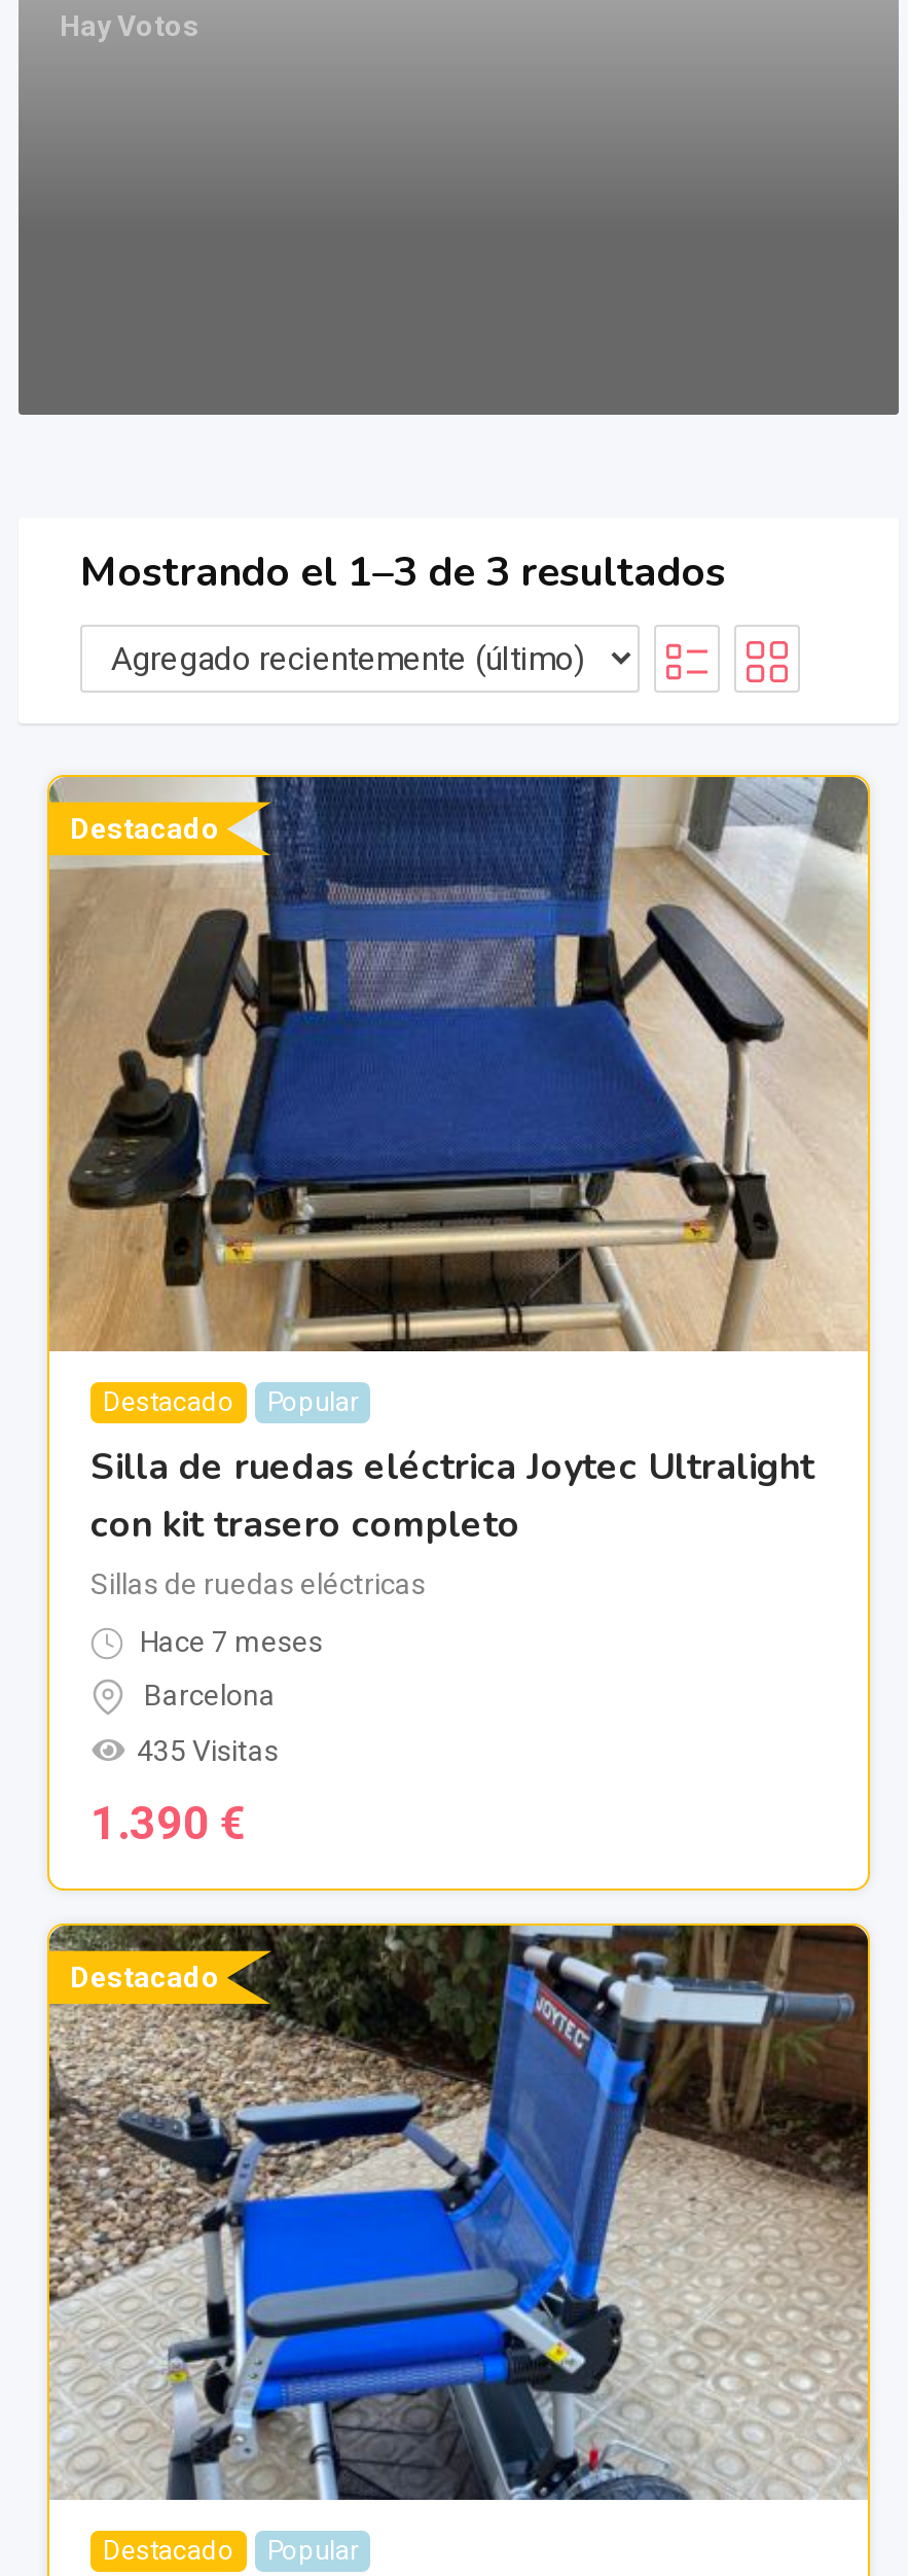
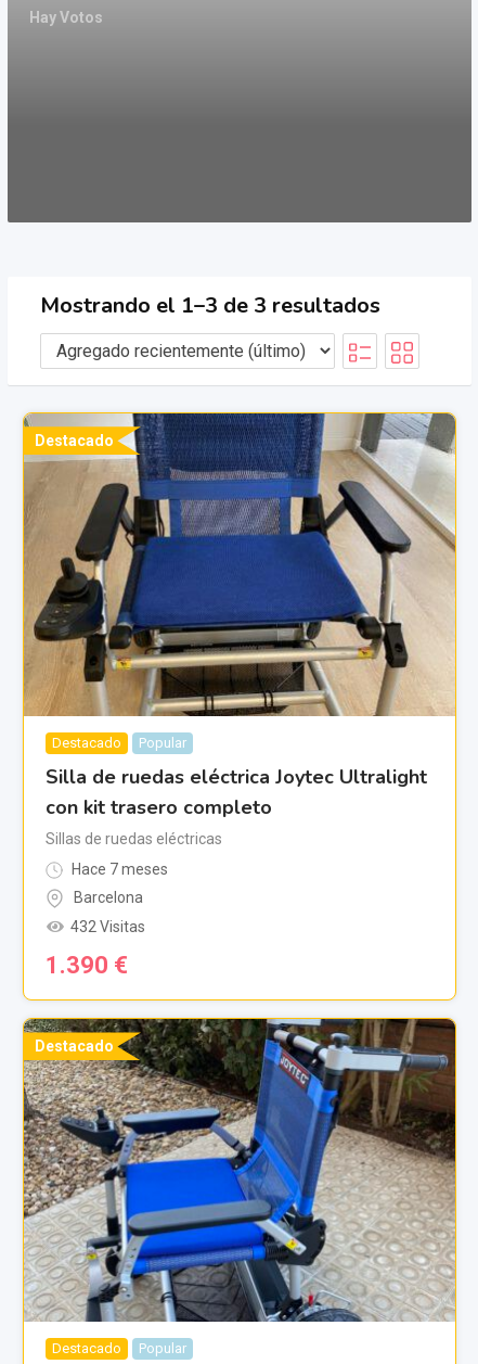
- 435 Visitas
+ 432 Visitas
